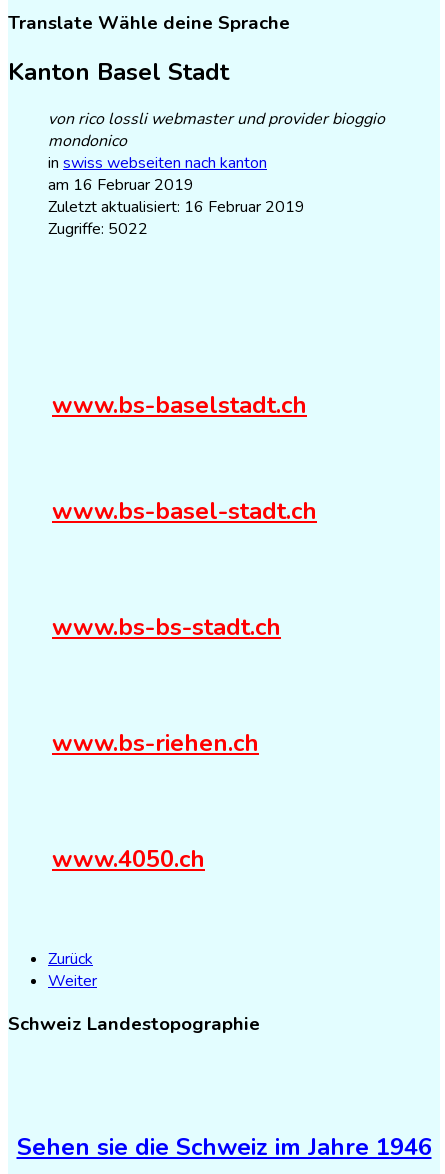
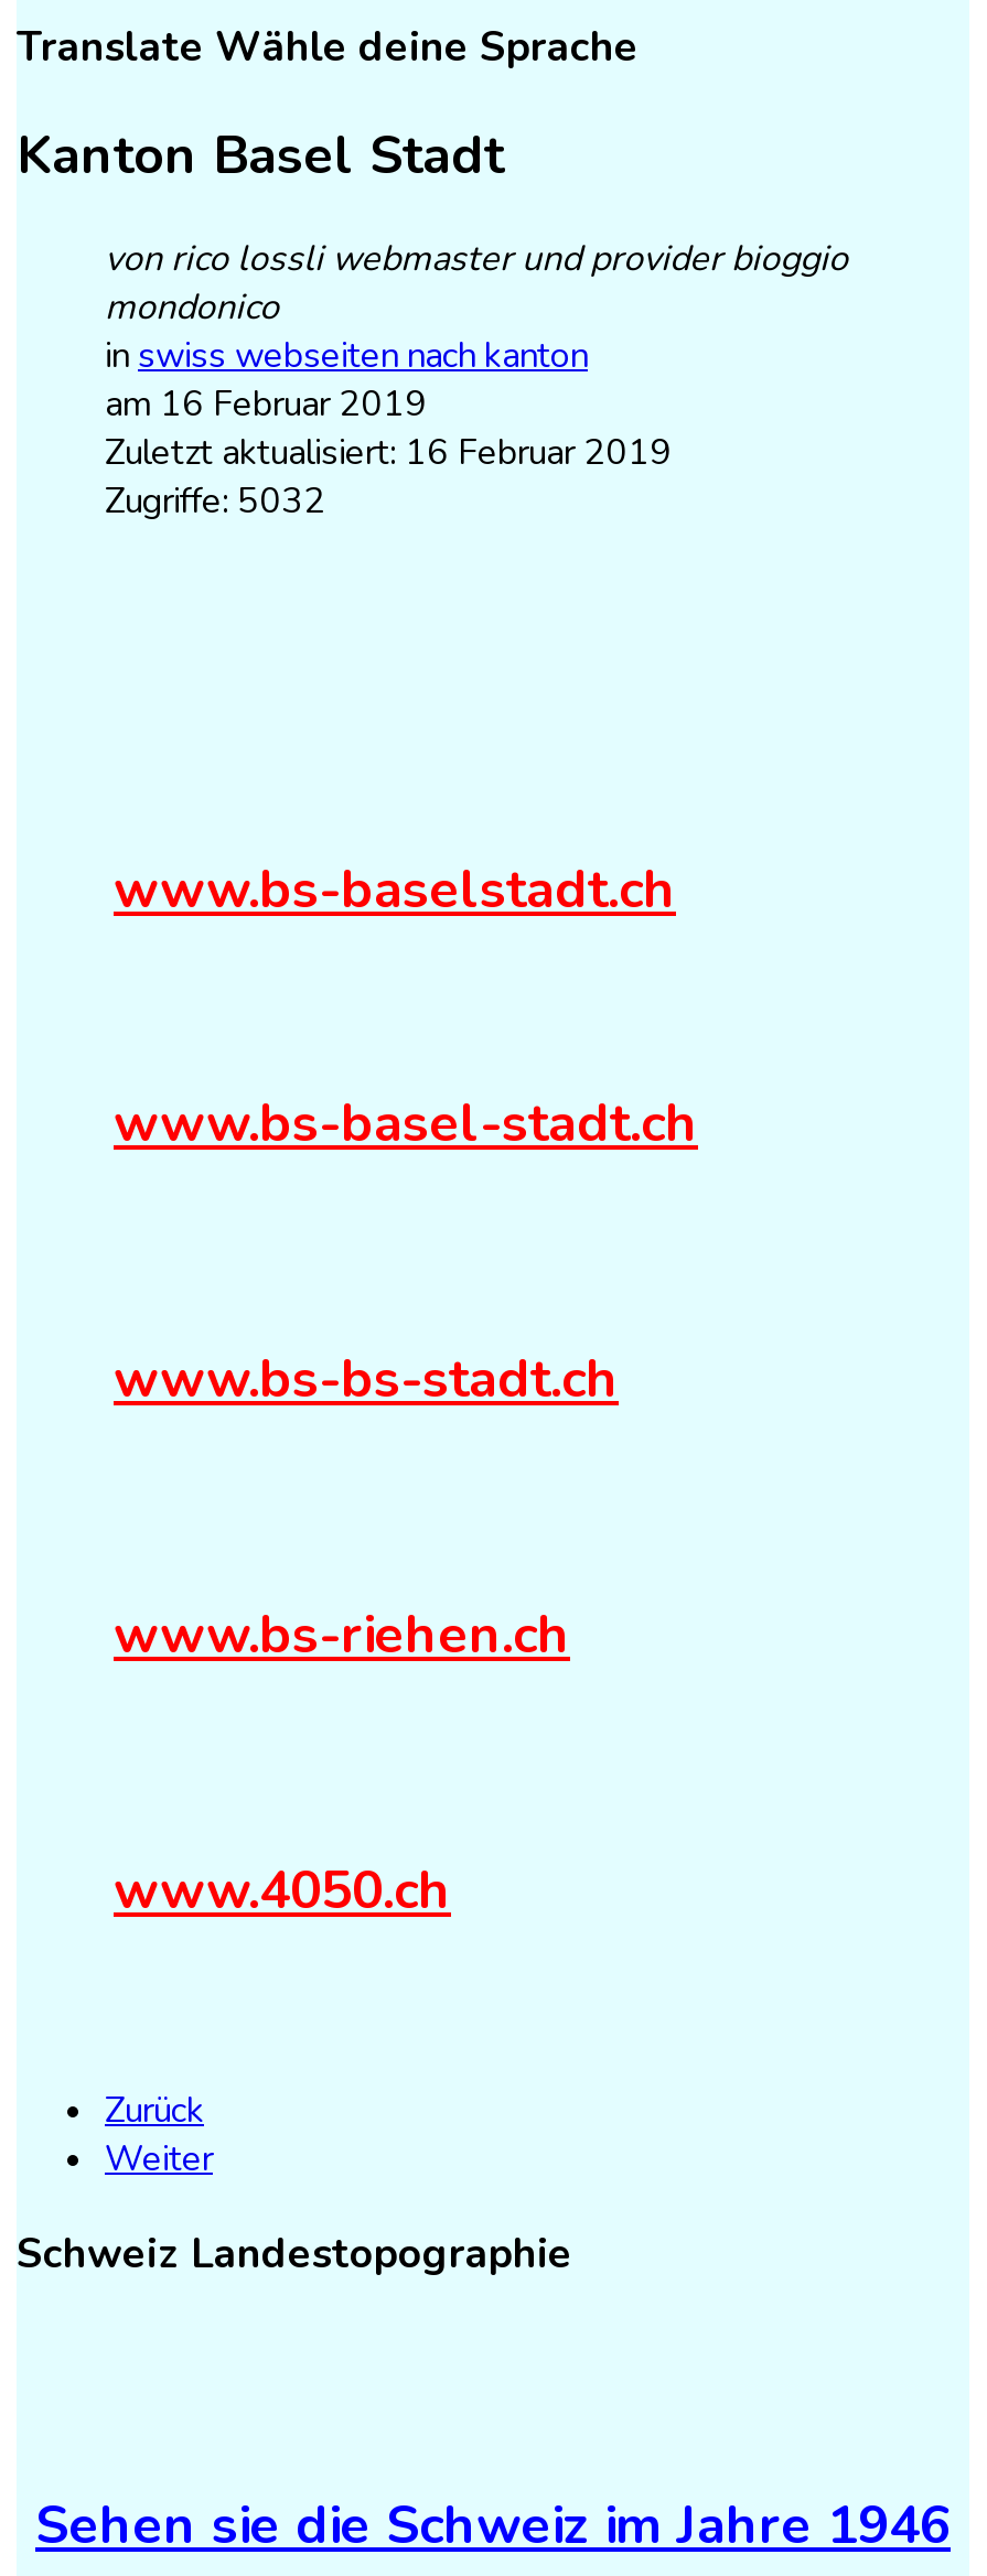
- Zugriffe: 5022
+ Zugriffe: 5032
